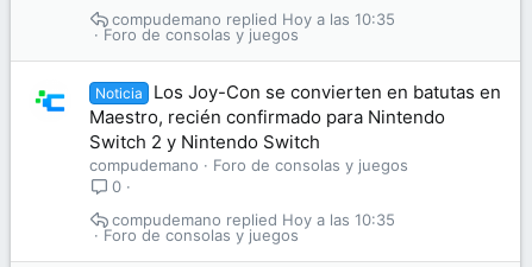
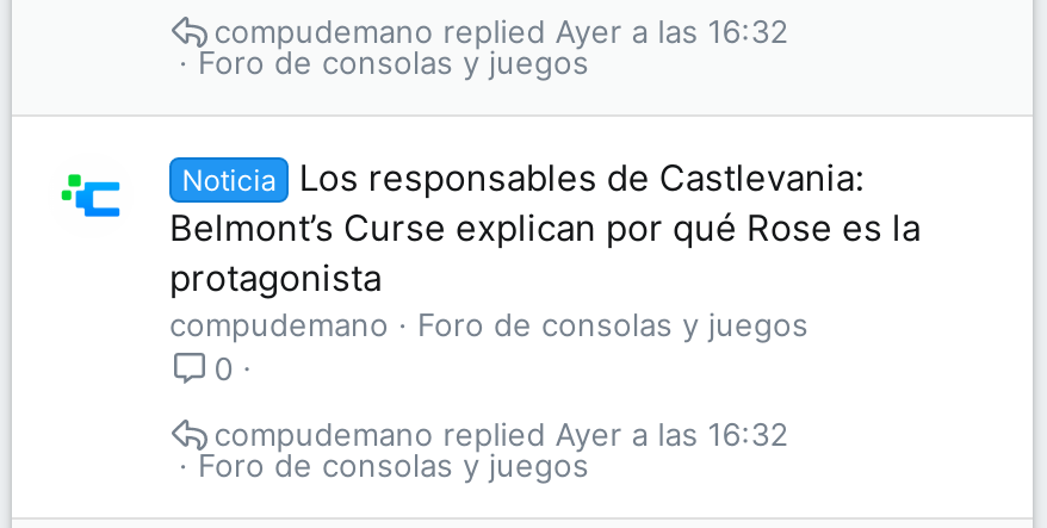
- Hoy a las 10:35
+ Ayer a las 16:32

- Los Joy-Con se convierten en batutas en
- Maestro, recién confirmado para Nintendo
- Switch 2 y Nintendo Switch
+ Los responsables de Castlevania:
+ Belmont’s Curse explican por qué Rose es la
+ protagonista

- Hoy a las 10:35
+ Ayer a las 16:32
